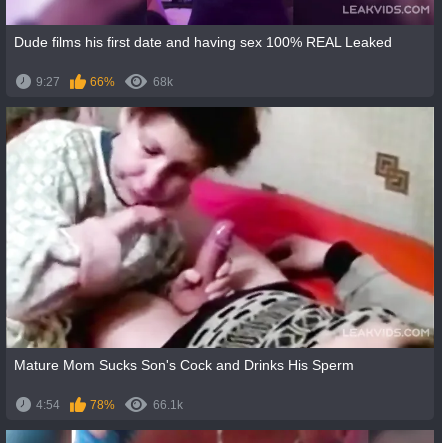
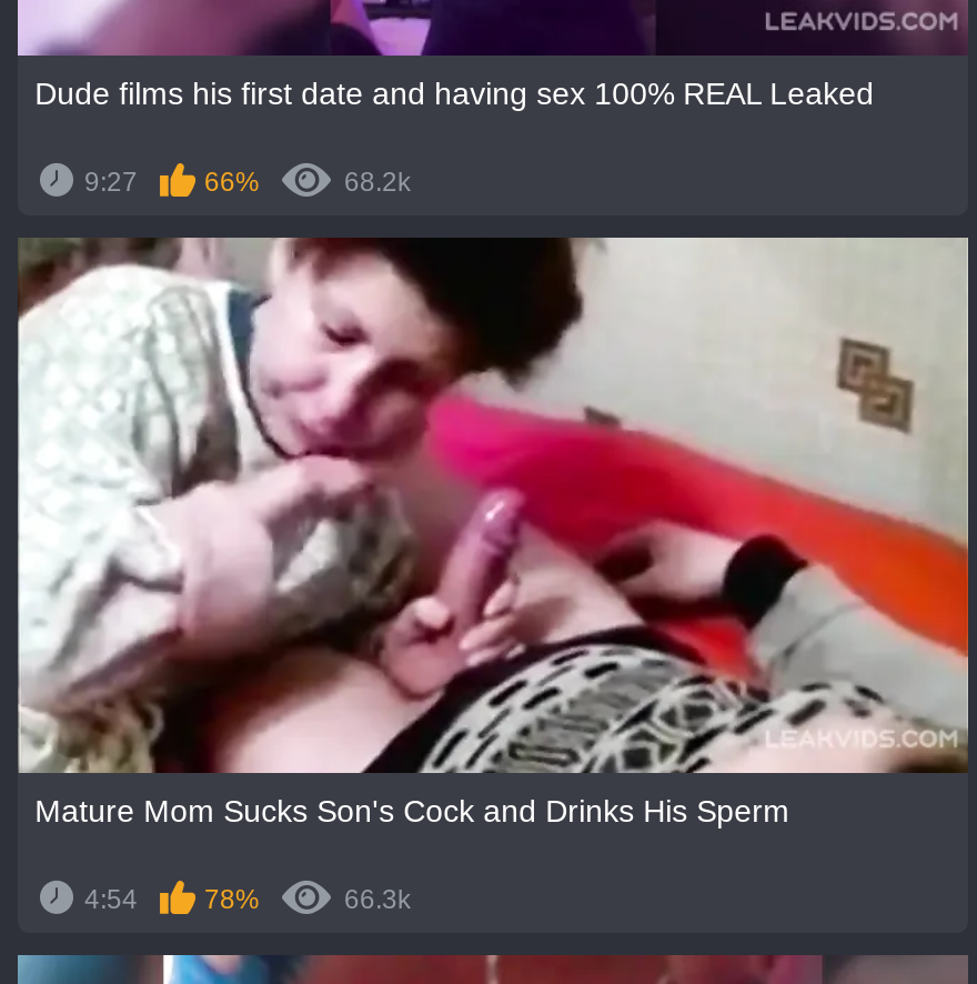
- 68k
+ 68.2k

- 66.1k
+ 66.3k
